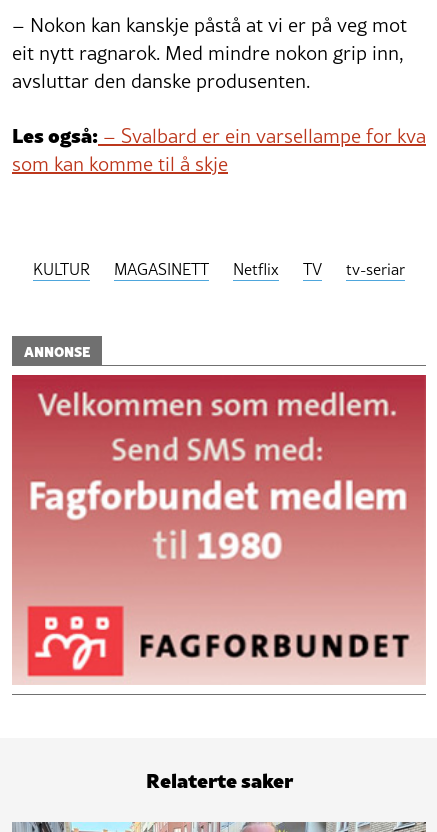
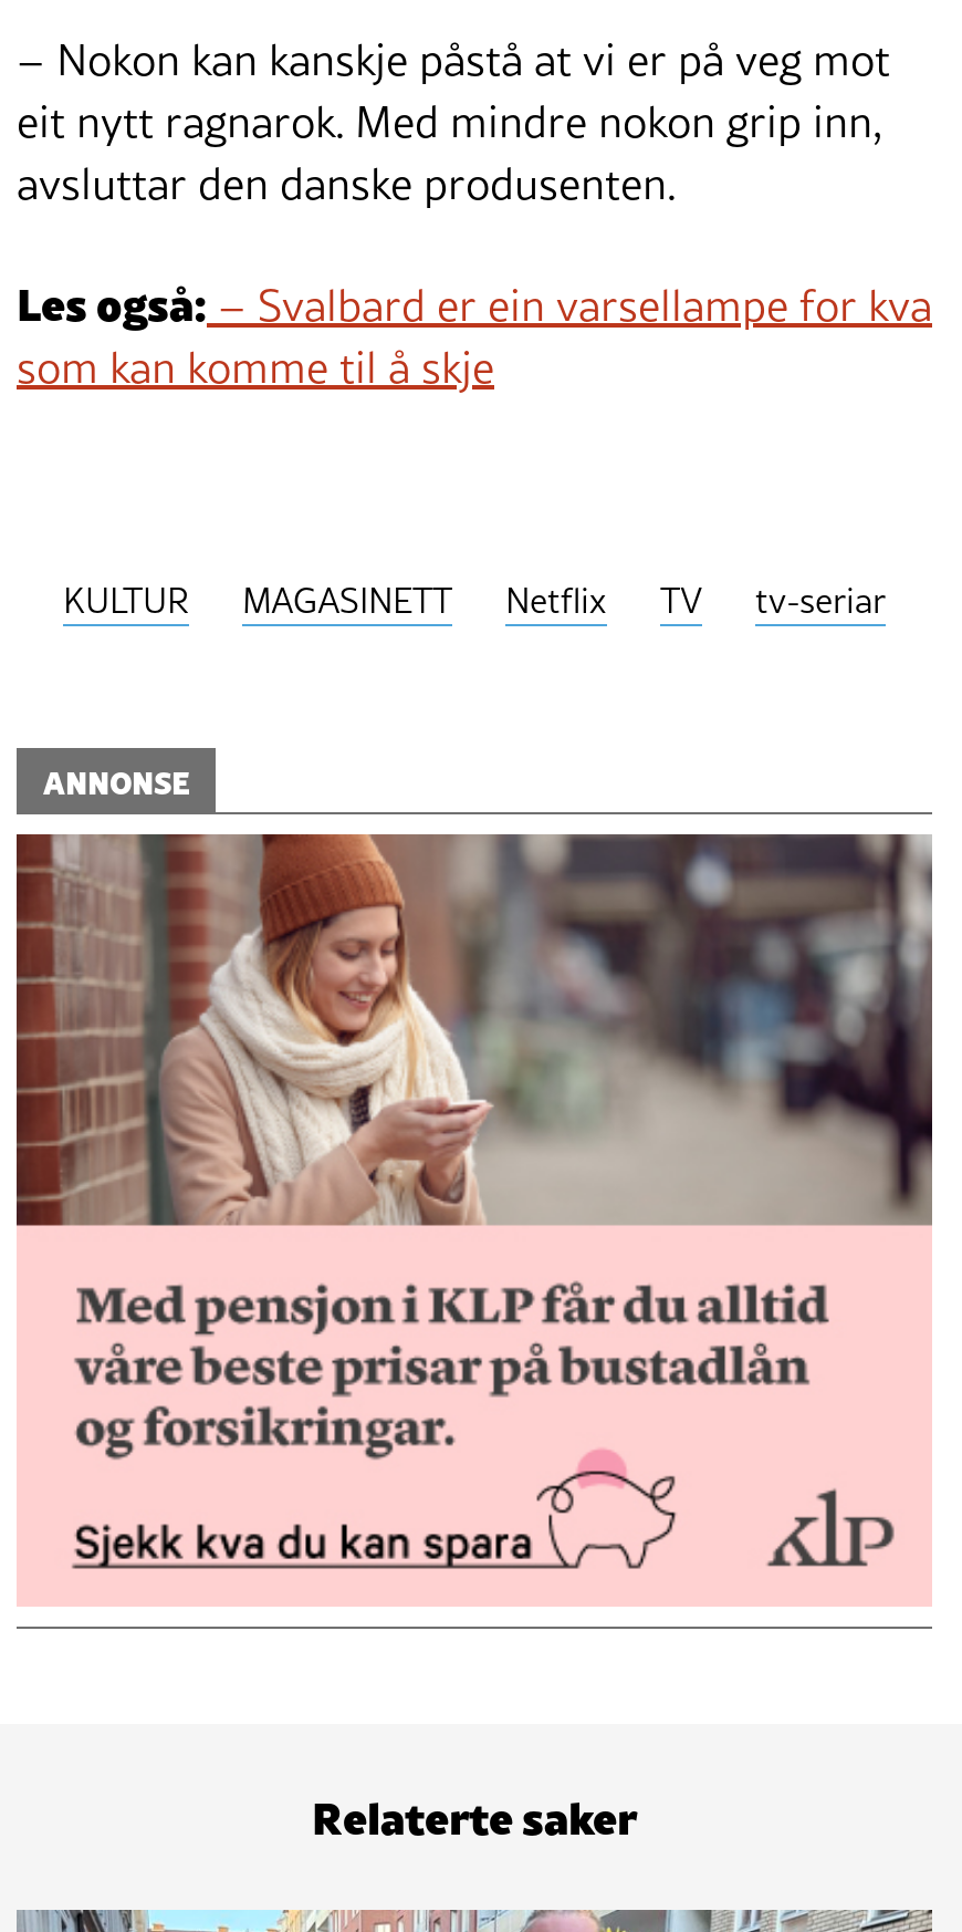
- [image]
+ [image]
